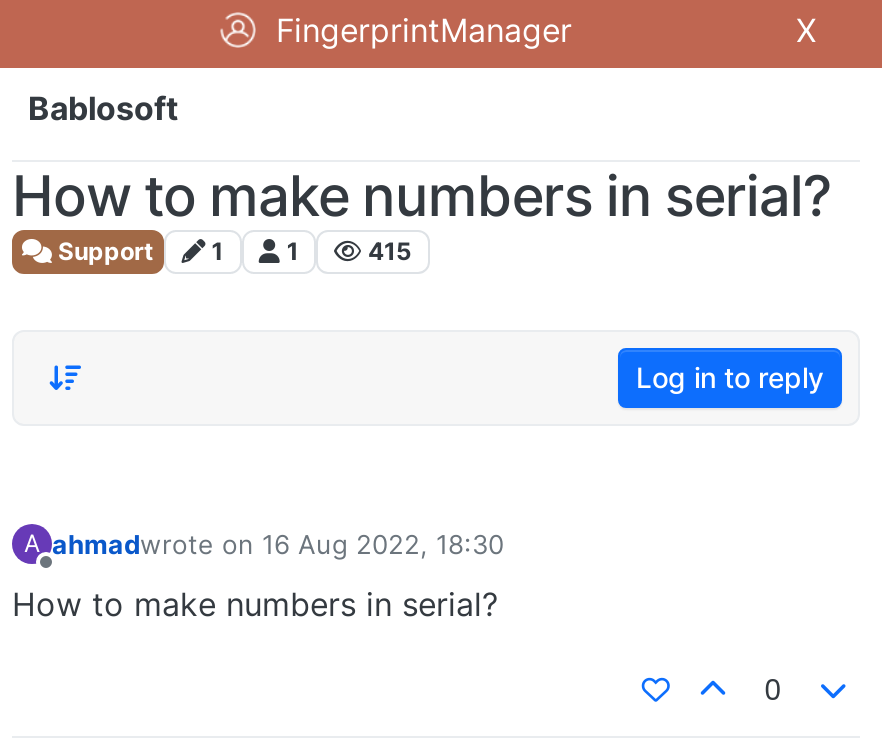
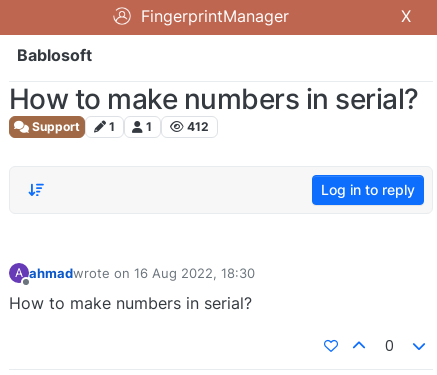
- 415
+ 412
